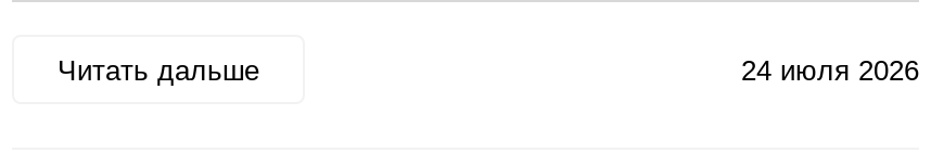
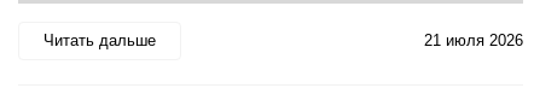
- 24 июля 2026
+ 21 июля 2026
